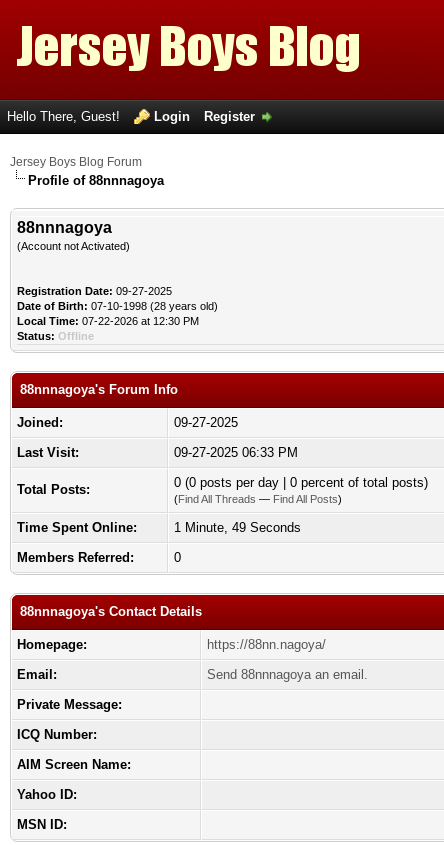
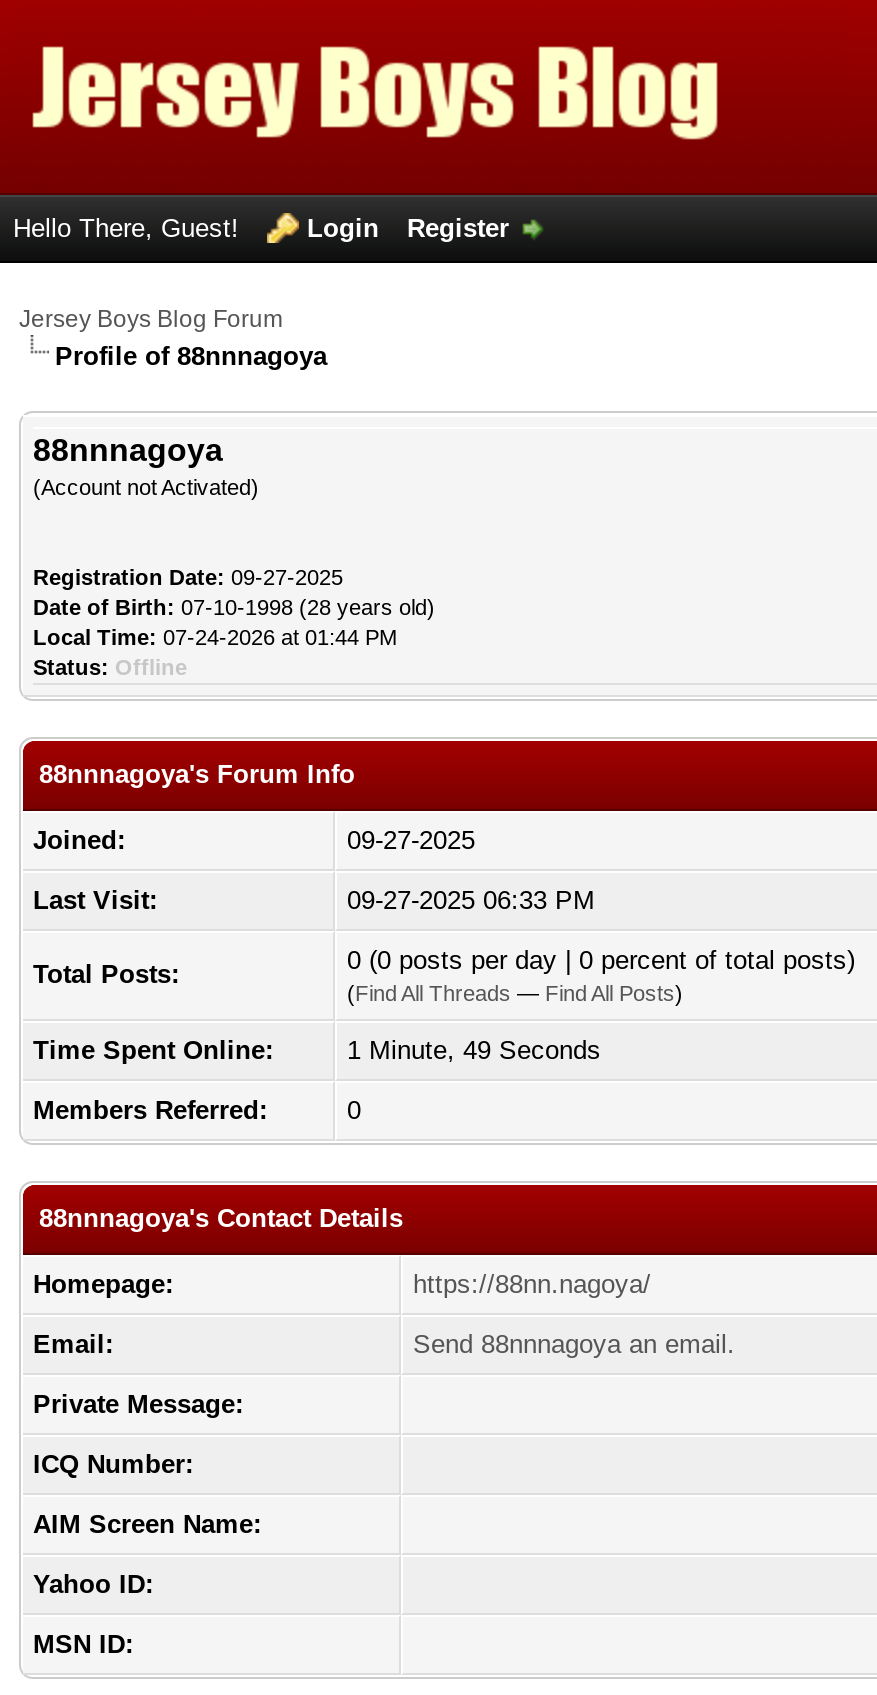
- Local Time: 07-22-2026 at 12:30 PM
+ Local Time: 07-24-2026 at 01:44 PM
